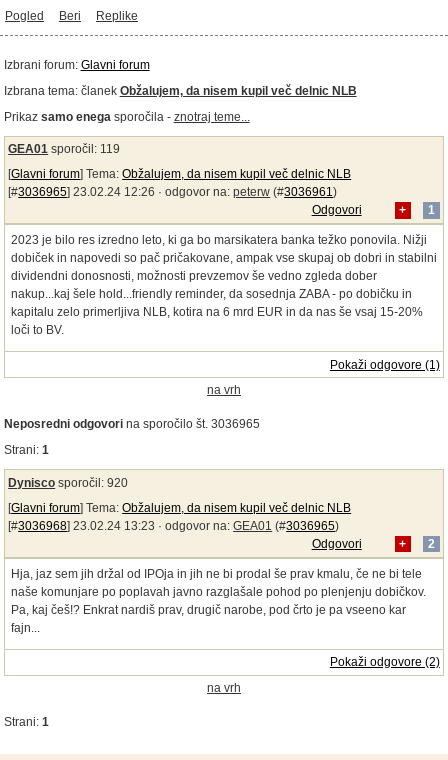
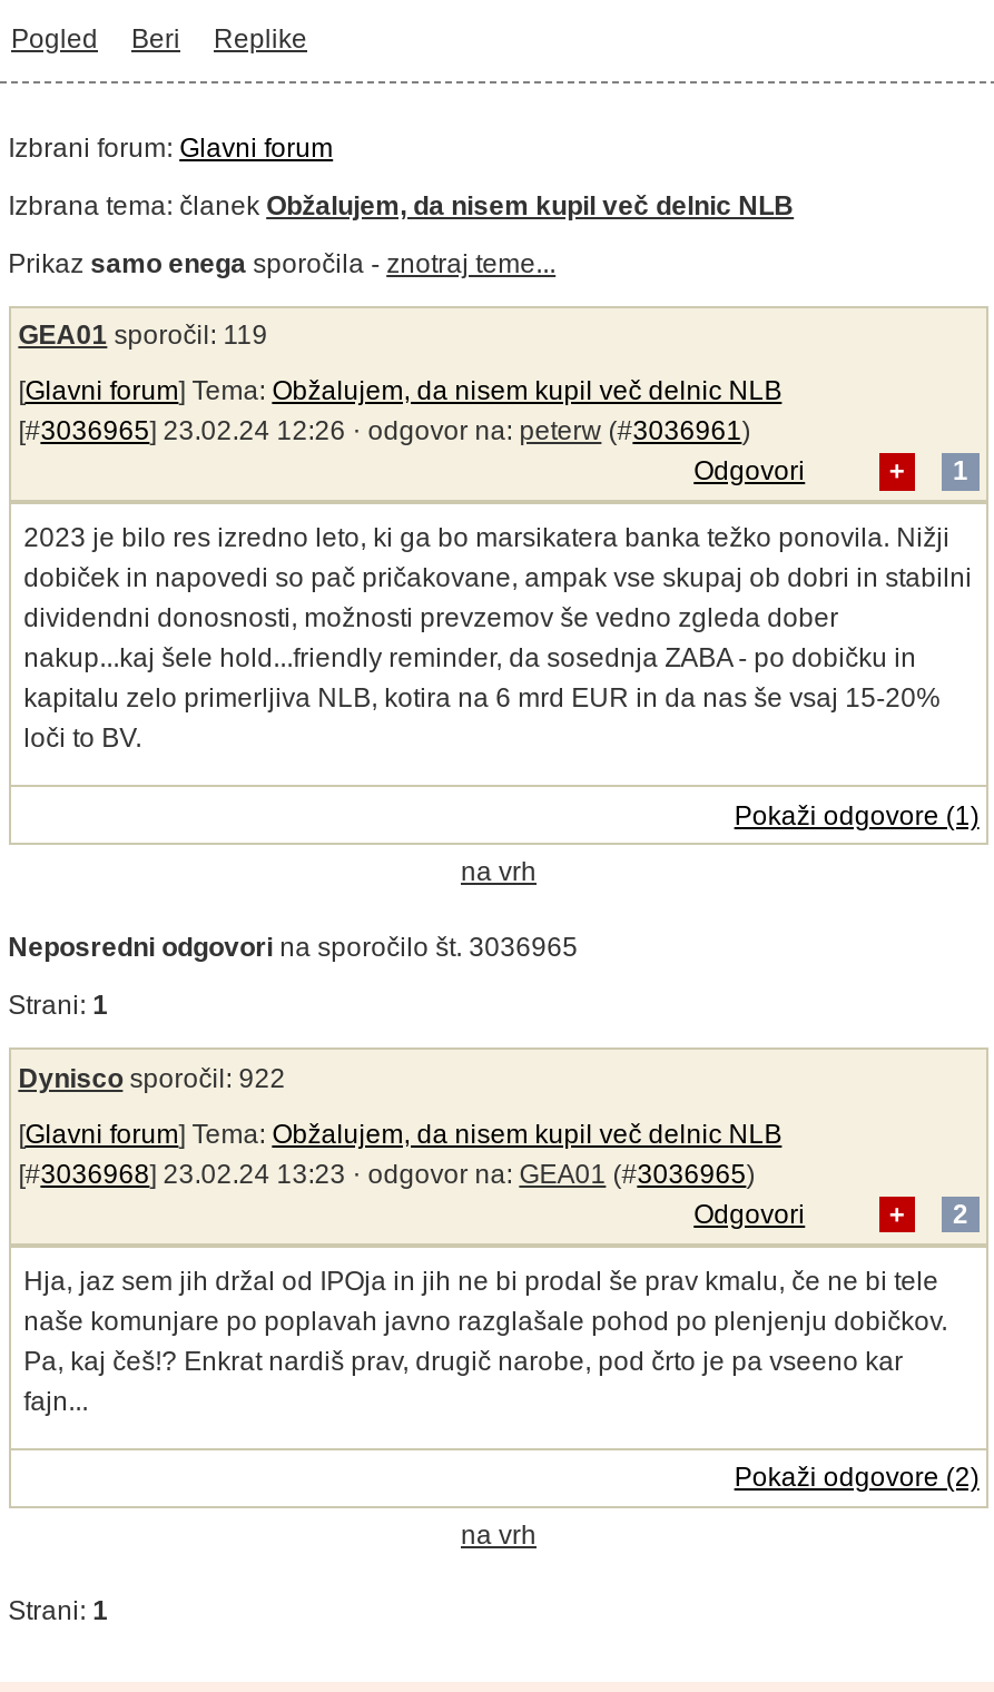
- Dynisco sporočil: 920
+ Dynisco sporočil: 922
